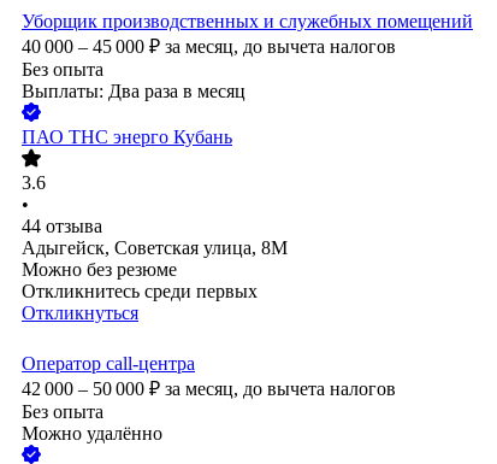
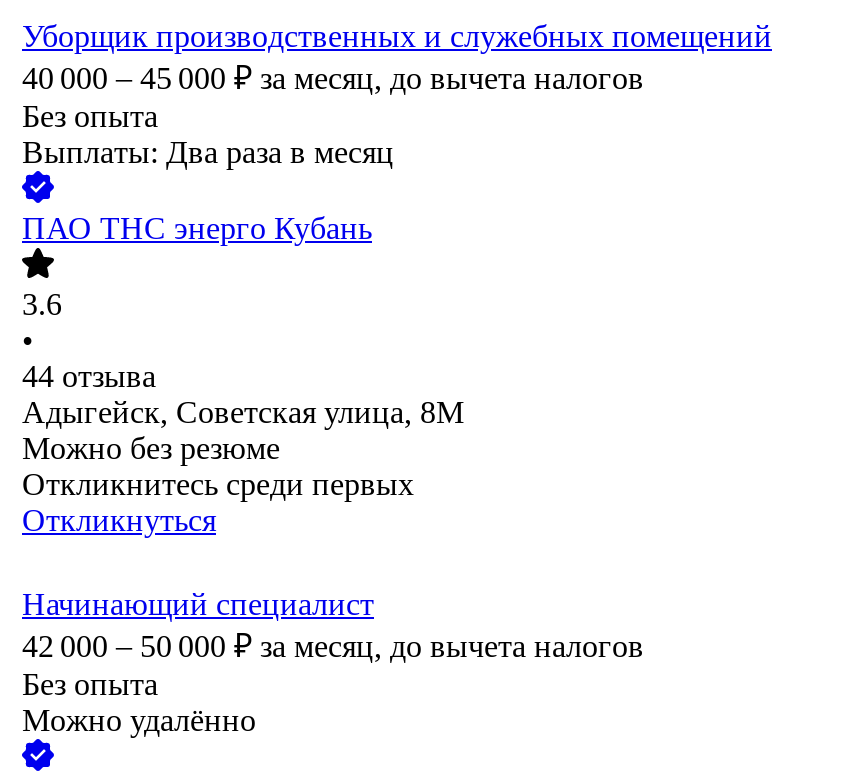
- Оператор call-центра
+ Начинающий специалист
